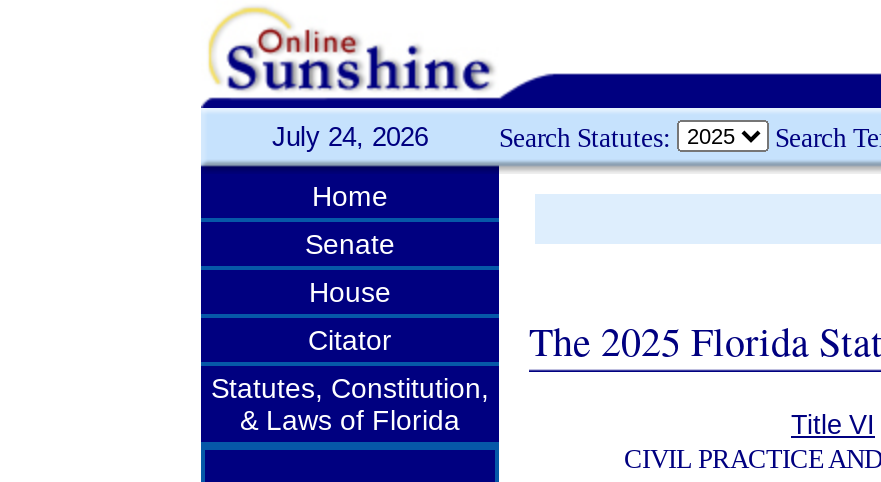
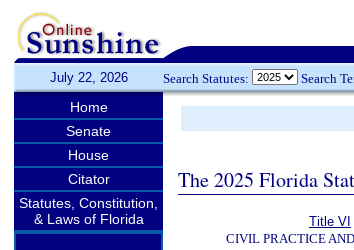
- July 24, 2026
+ July 22, 2026
